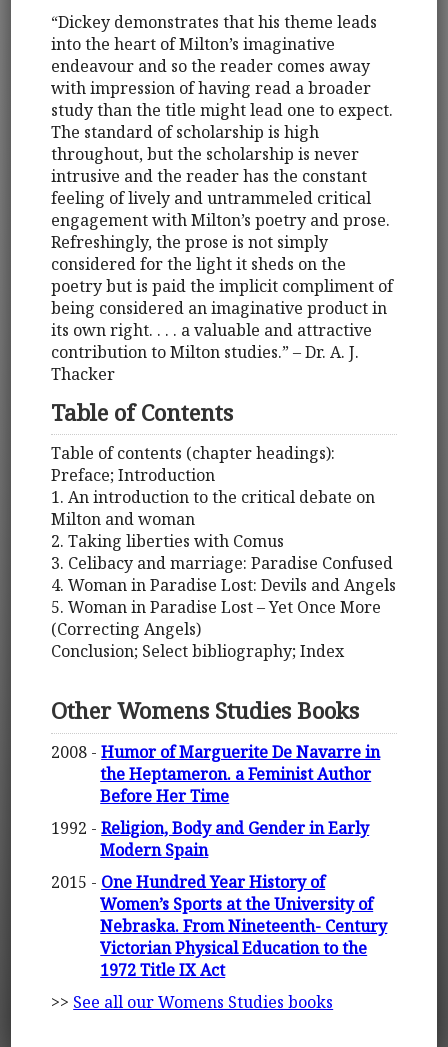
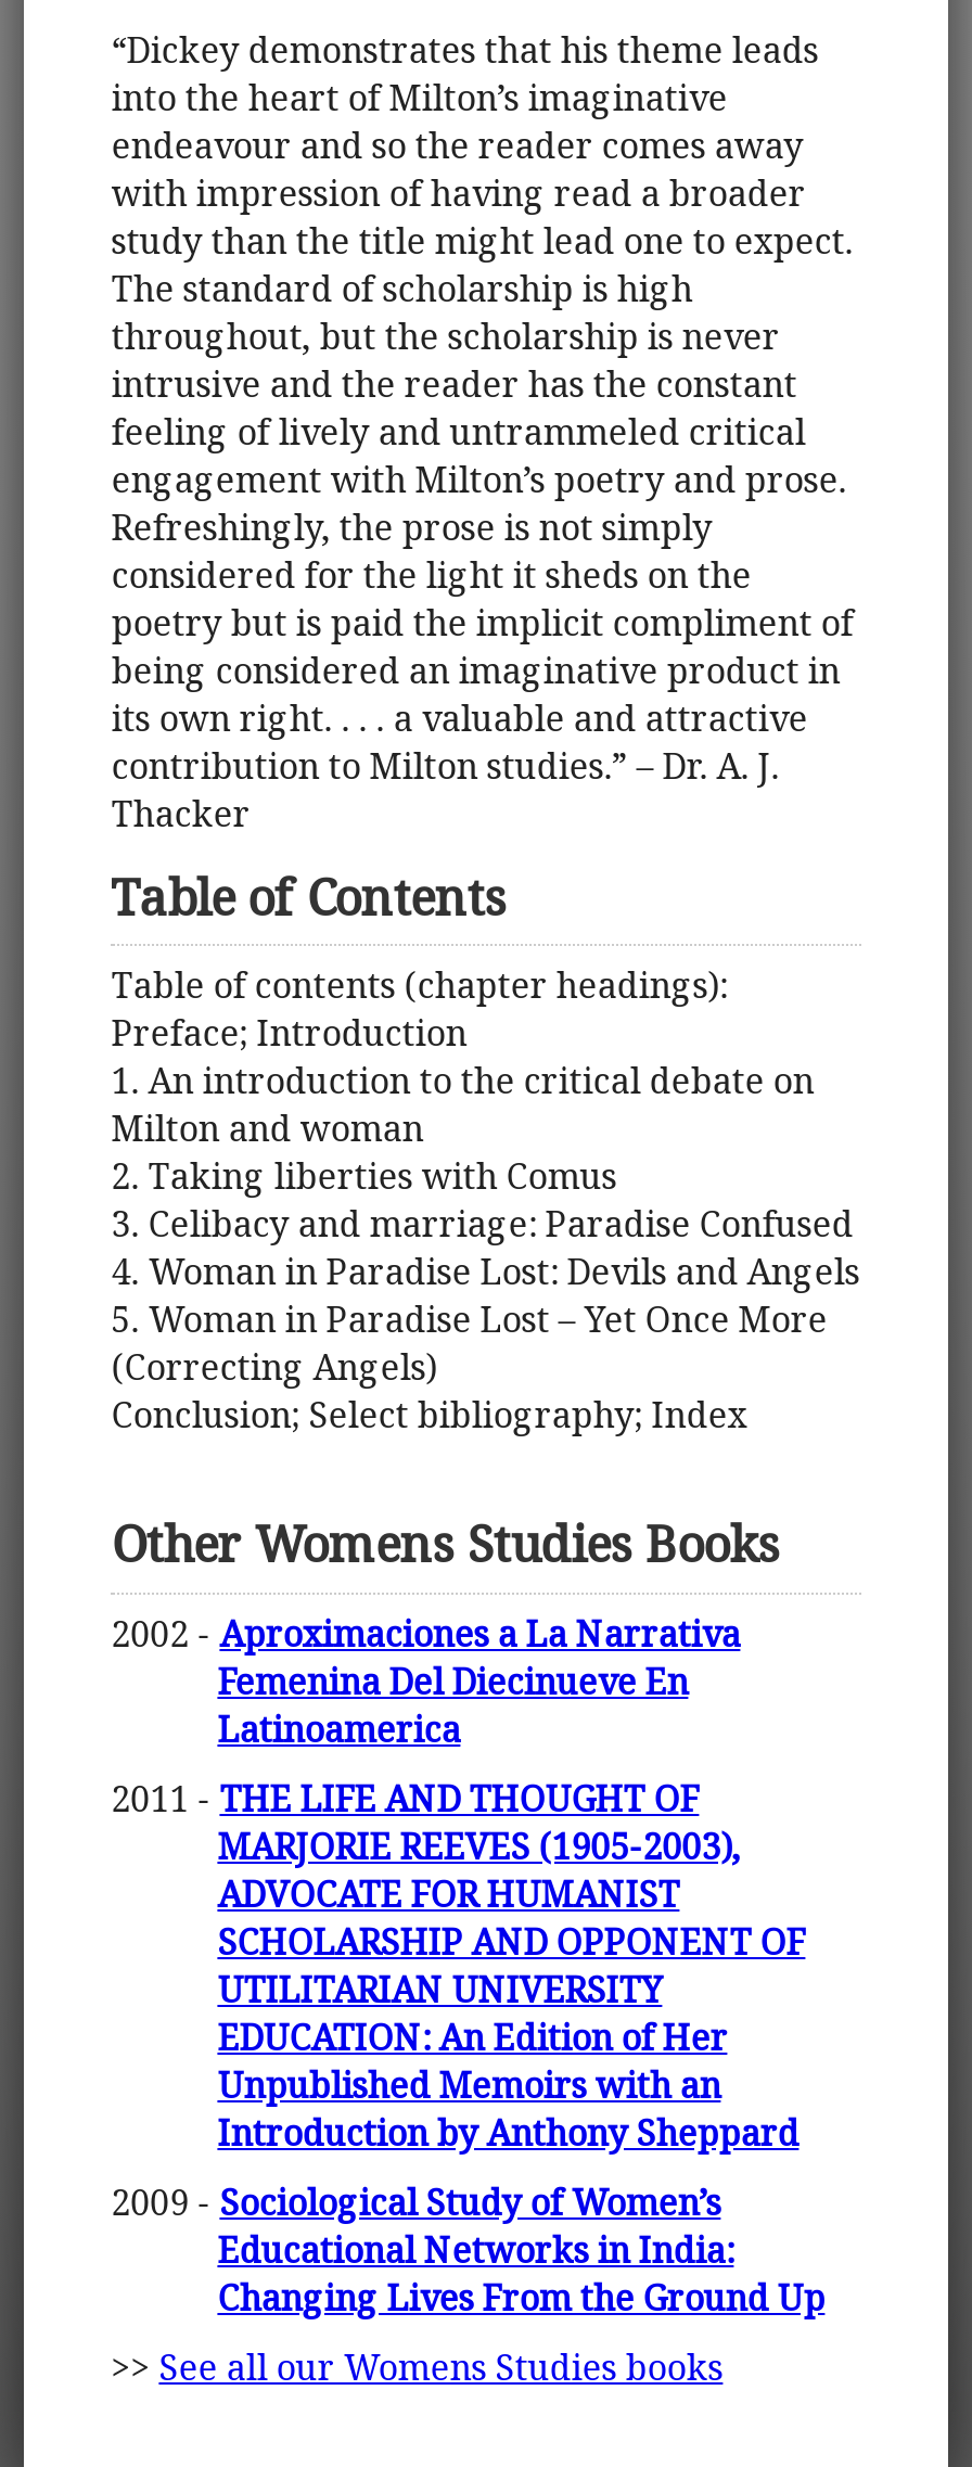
- 2008 - Humor of Marguerite De Navarre in
- the Heptameron. a Feminist Author
- Before Her Time
+ 2002 - Aproximaciones a La Narrativa
+ Femenina Del Diecinueve En
+ Latinoamerica

- 1992 - Religion, Body and Gender in Early
- Modern Spain
+ 2011 - THE LIFE AND THOUGHT OF
+ MARJORIE REEVES (1905-2003),
+ ADVOCATE FOR HUMANIST
+ SCHOLARSHIP AND OPPONENT OF
+ UTILITARIAN UNIVERSITY
+ EDUCATION: An Edition of Her
+ Unpublished Memoirs with an
+ Introduction by Anthony Sheppard

- 2015 - One Hundred Year History of
- Women’s Sports at the University of
- Nebraska. From Nineteenth- Century
- Victorian Physical Education to the
- 1972 Title IX Act
+ 2009 - Sociological Study of Women’s
+ Educational Networks in India:
+ Changing Lives From the Ground Up
